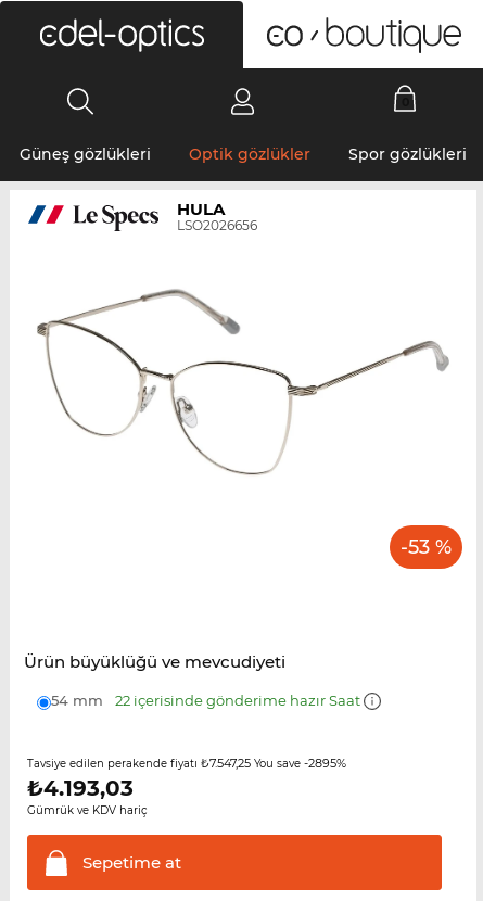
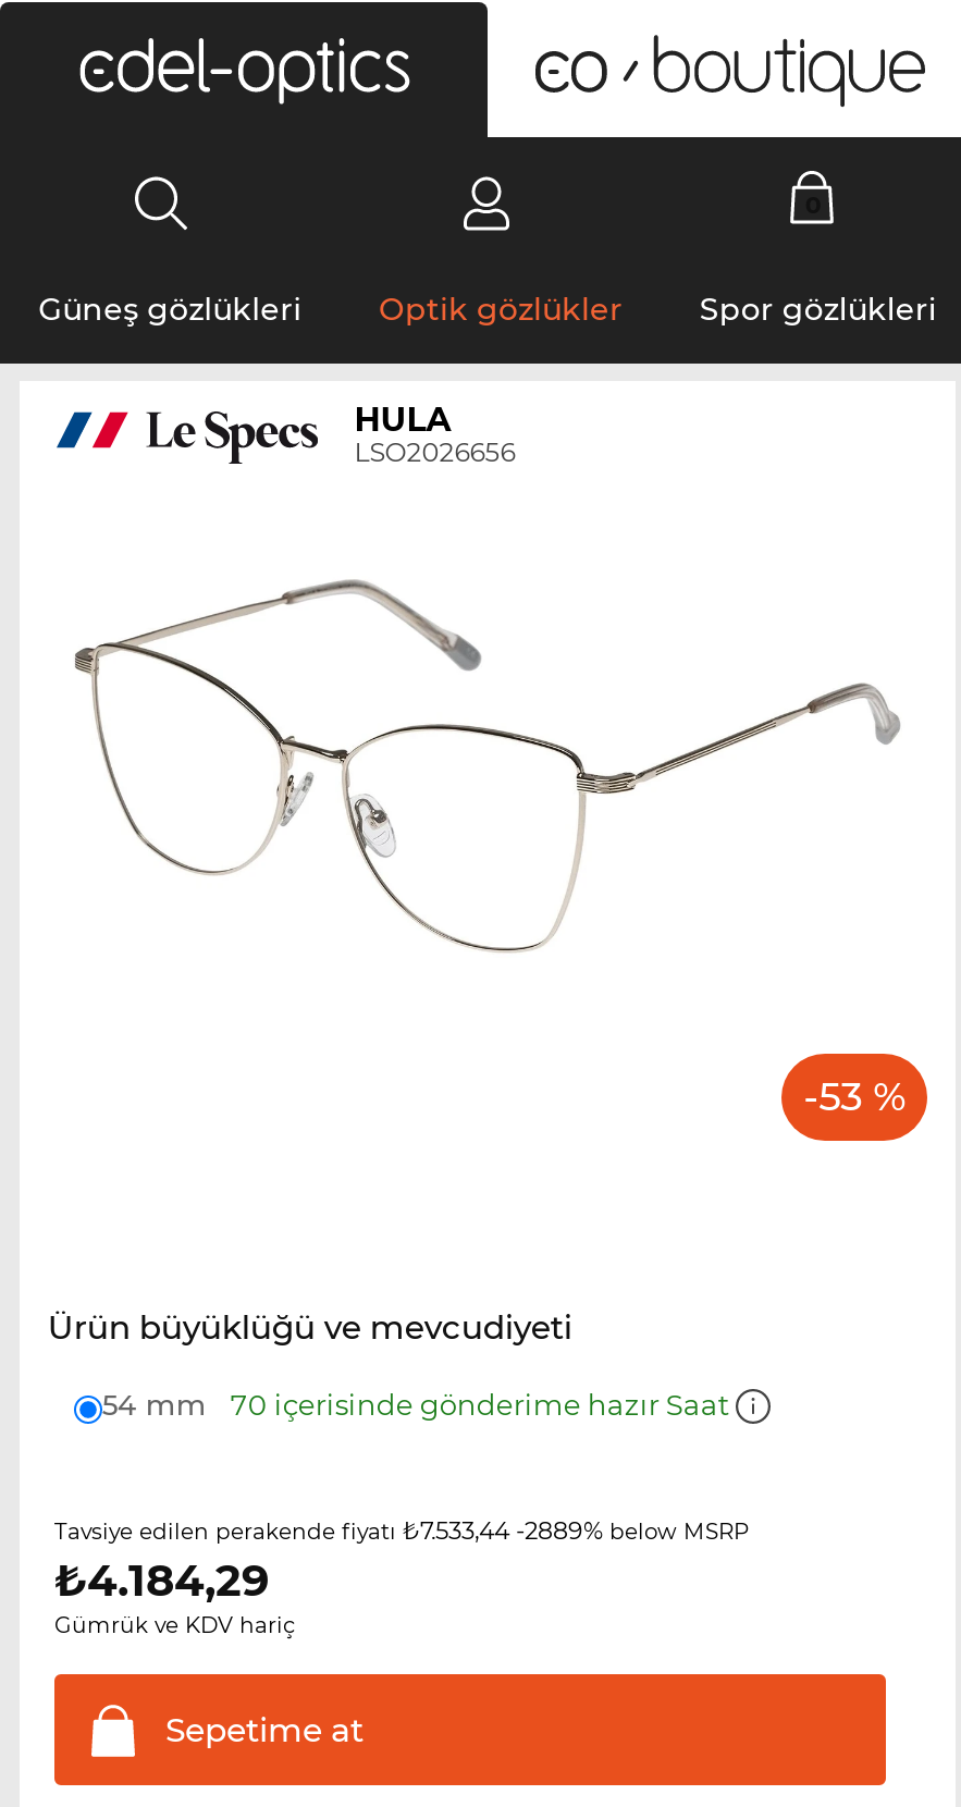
- 54 mm 22 içerisinde gönderime hazır Saat
+ 54 mm 70 içerisinde gönderime hazır Saat

- Tavsiye edilen perakende fiyatı ₺7.547,25 You save -2895%
+ Tavsiye edilen perakende fiyatı ₺7.533,44 -2889% below MSRP

- ₺4.193,03
+ ₺4.184,29
